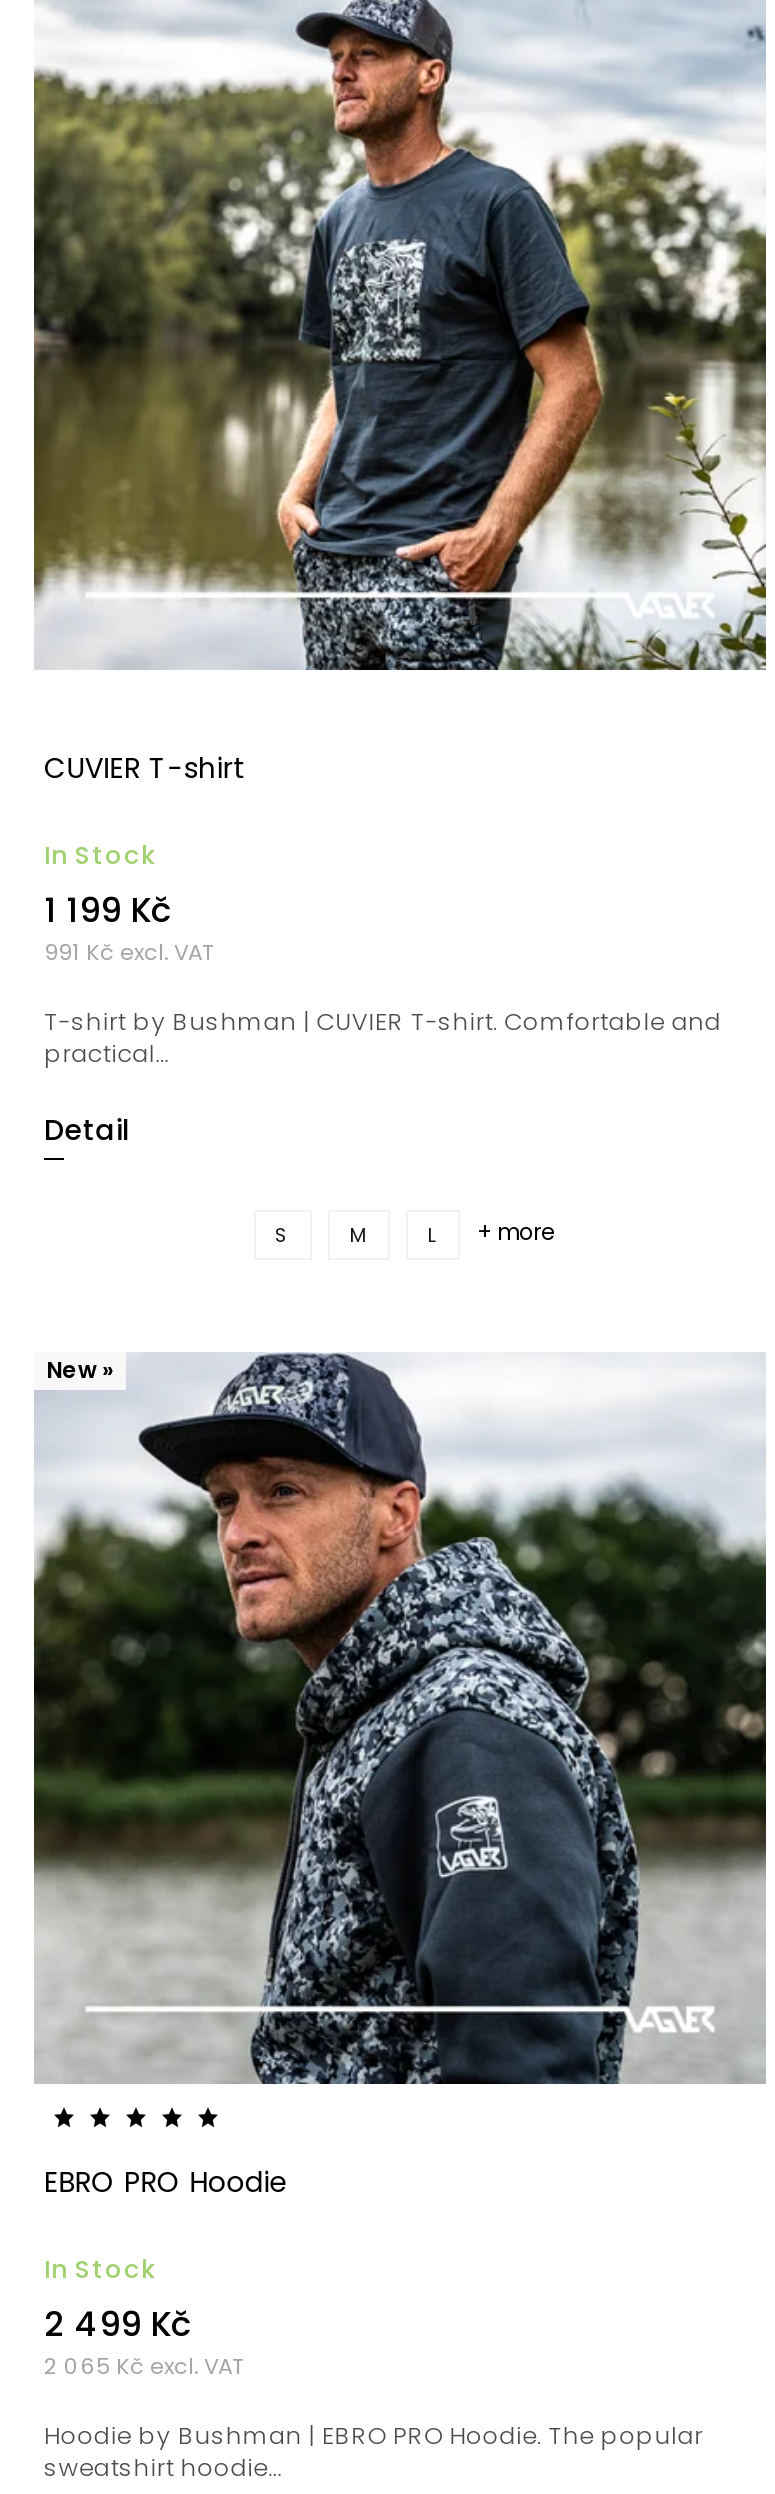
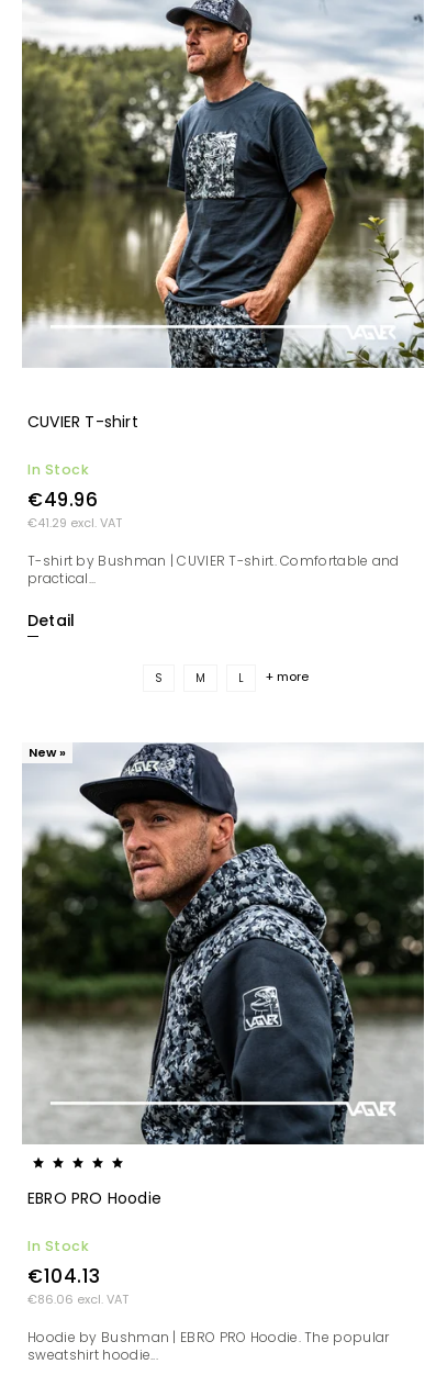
- 1 199 Kč
+ €49.96

- 991 Kč excl. VAT
+ €41.29 excl. VAT

- 2 499 Kč
+ €104.13

- 2 065 Kč excl. VAT
+ €86.06 excl. VAT
